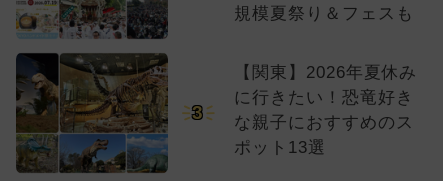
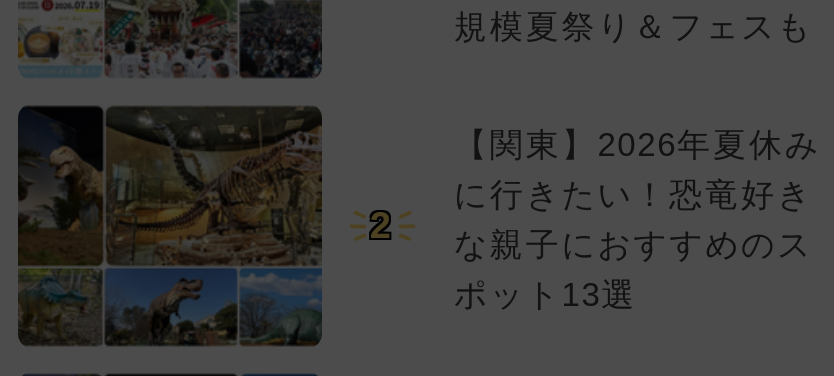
- 3 な親子におすすめのス
+ 2 な親子におすすめのス
